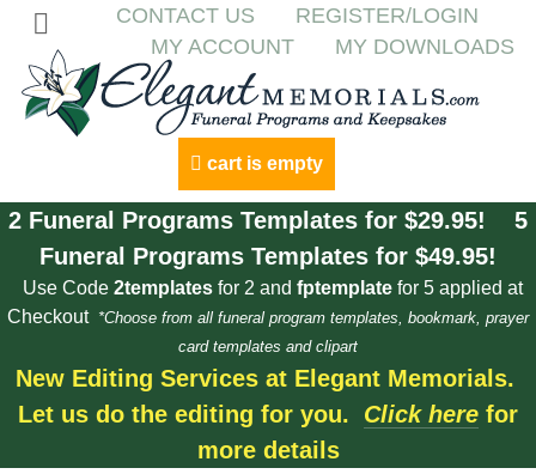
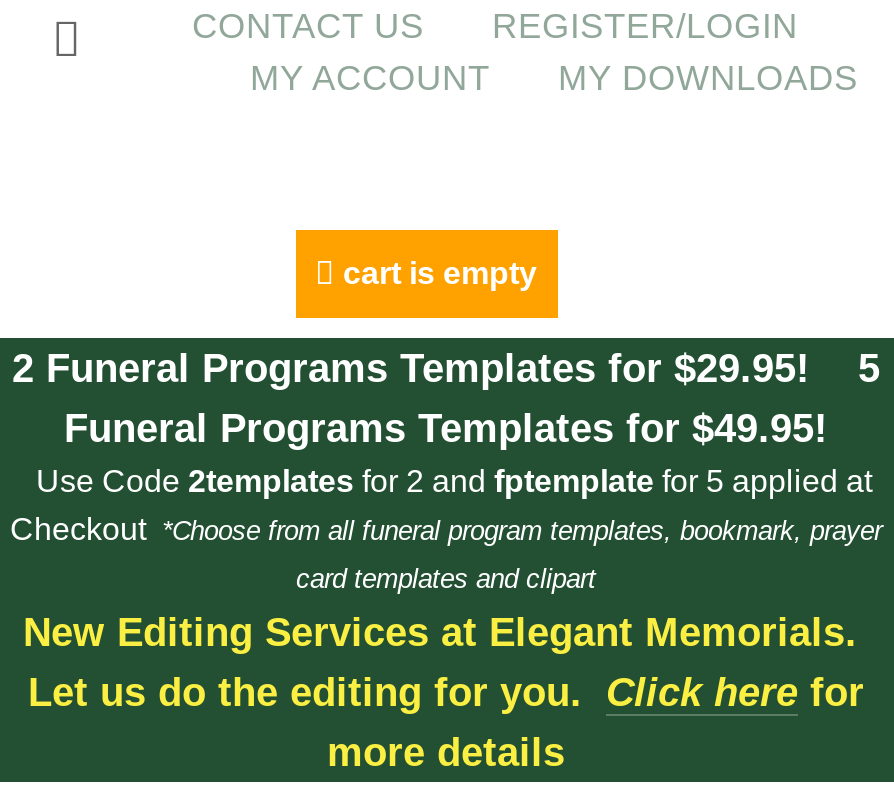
- [image]
